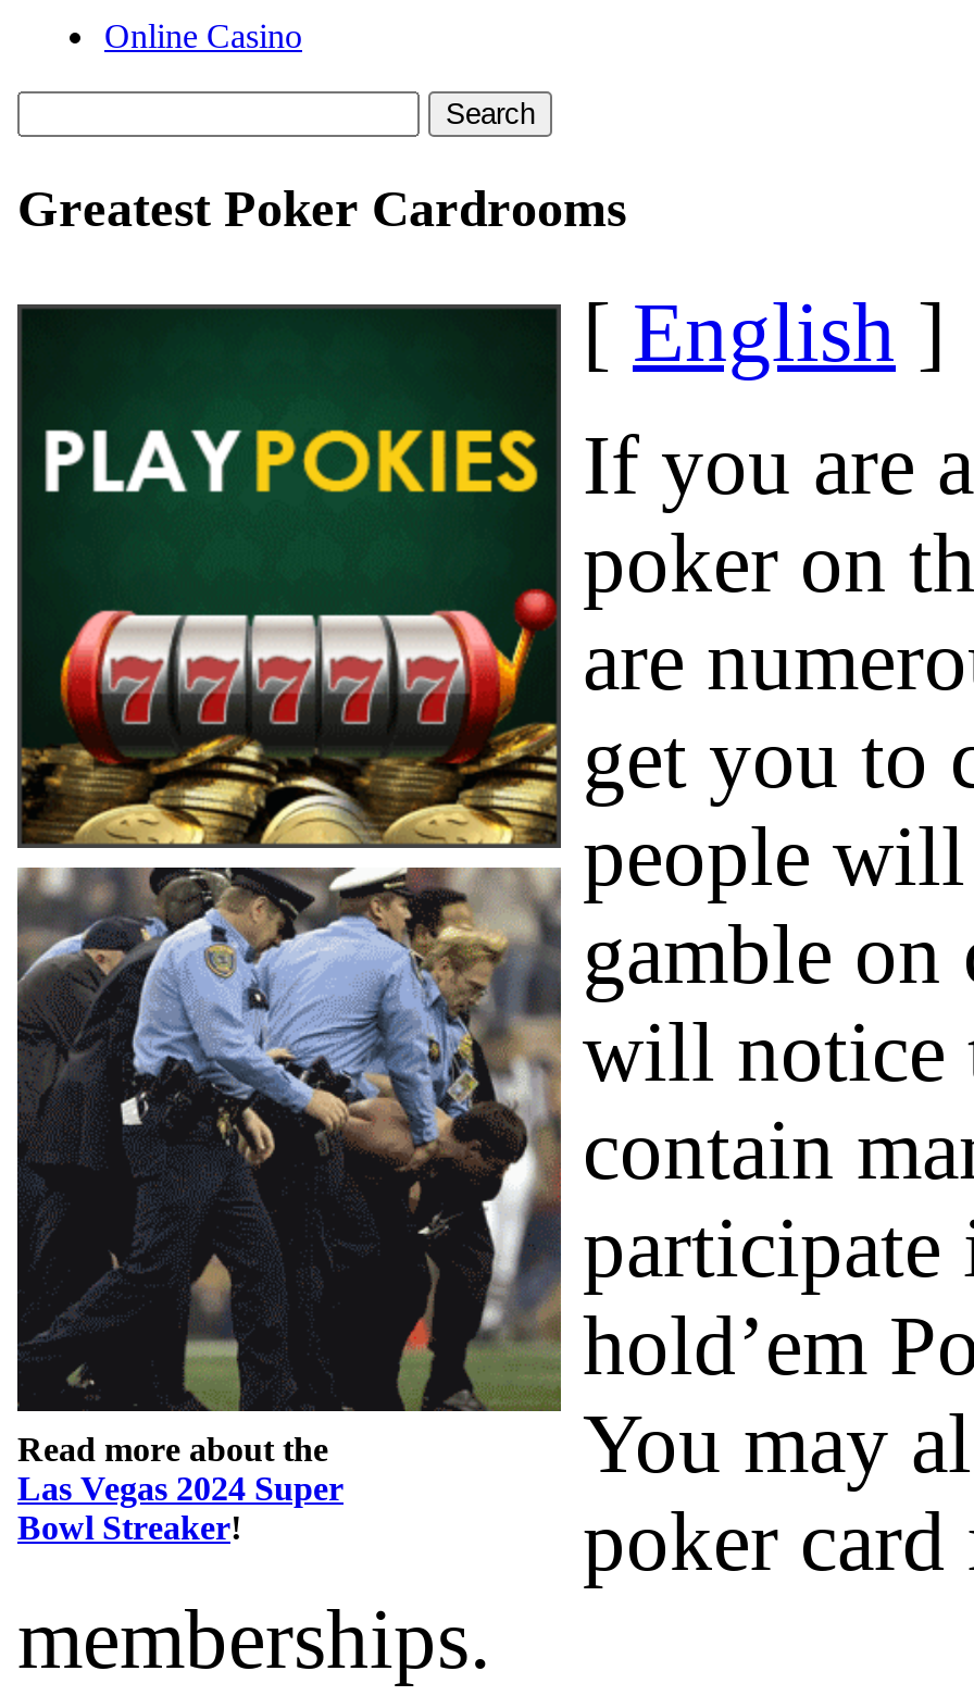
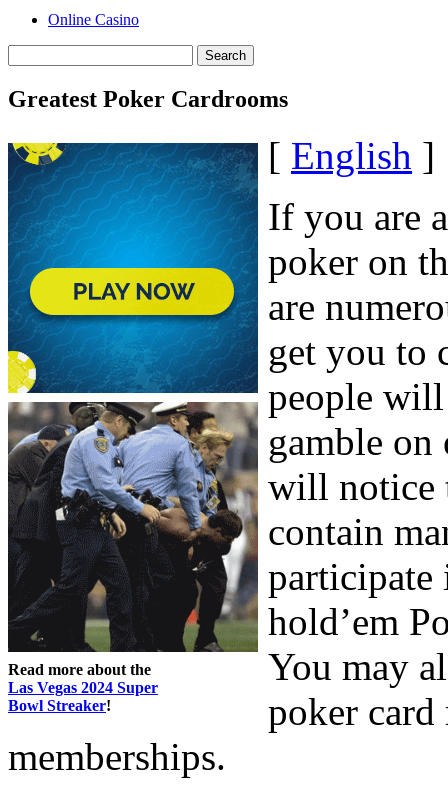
- [image]
+ [image]
